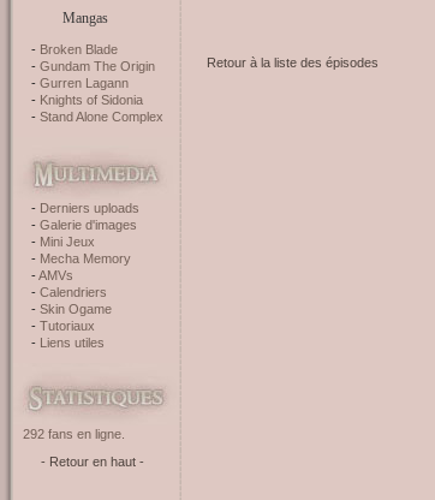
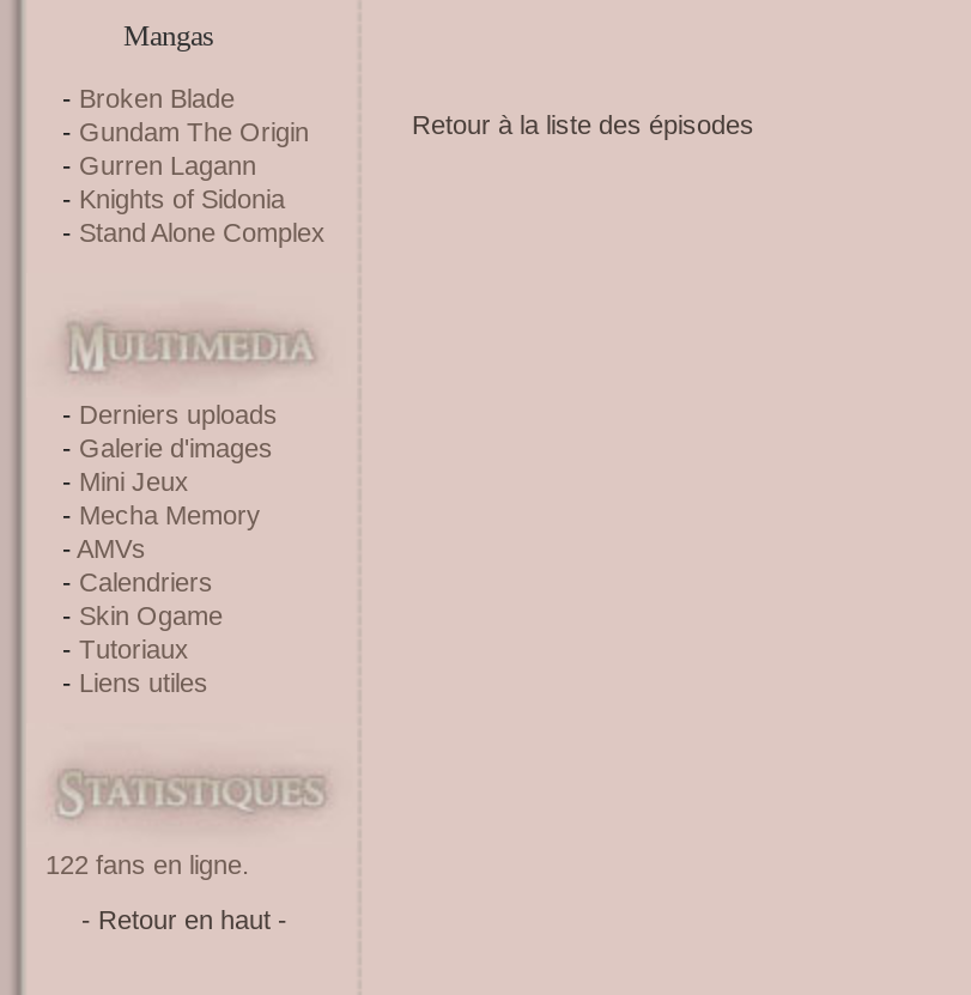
- 292 fans en ligne.
+ 122 fans en ligne.
